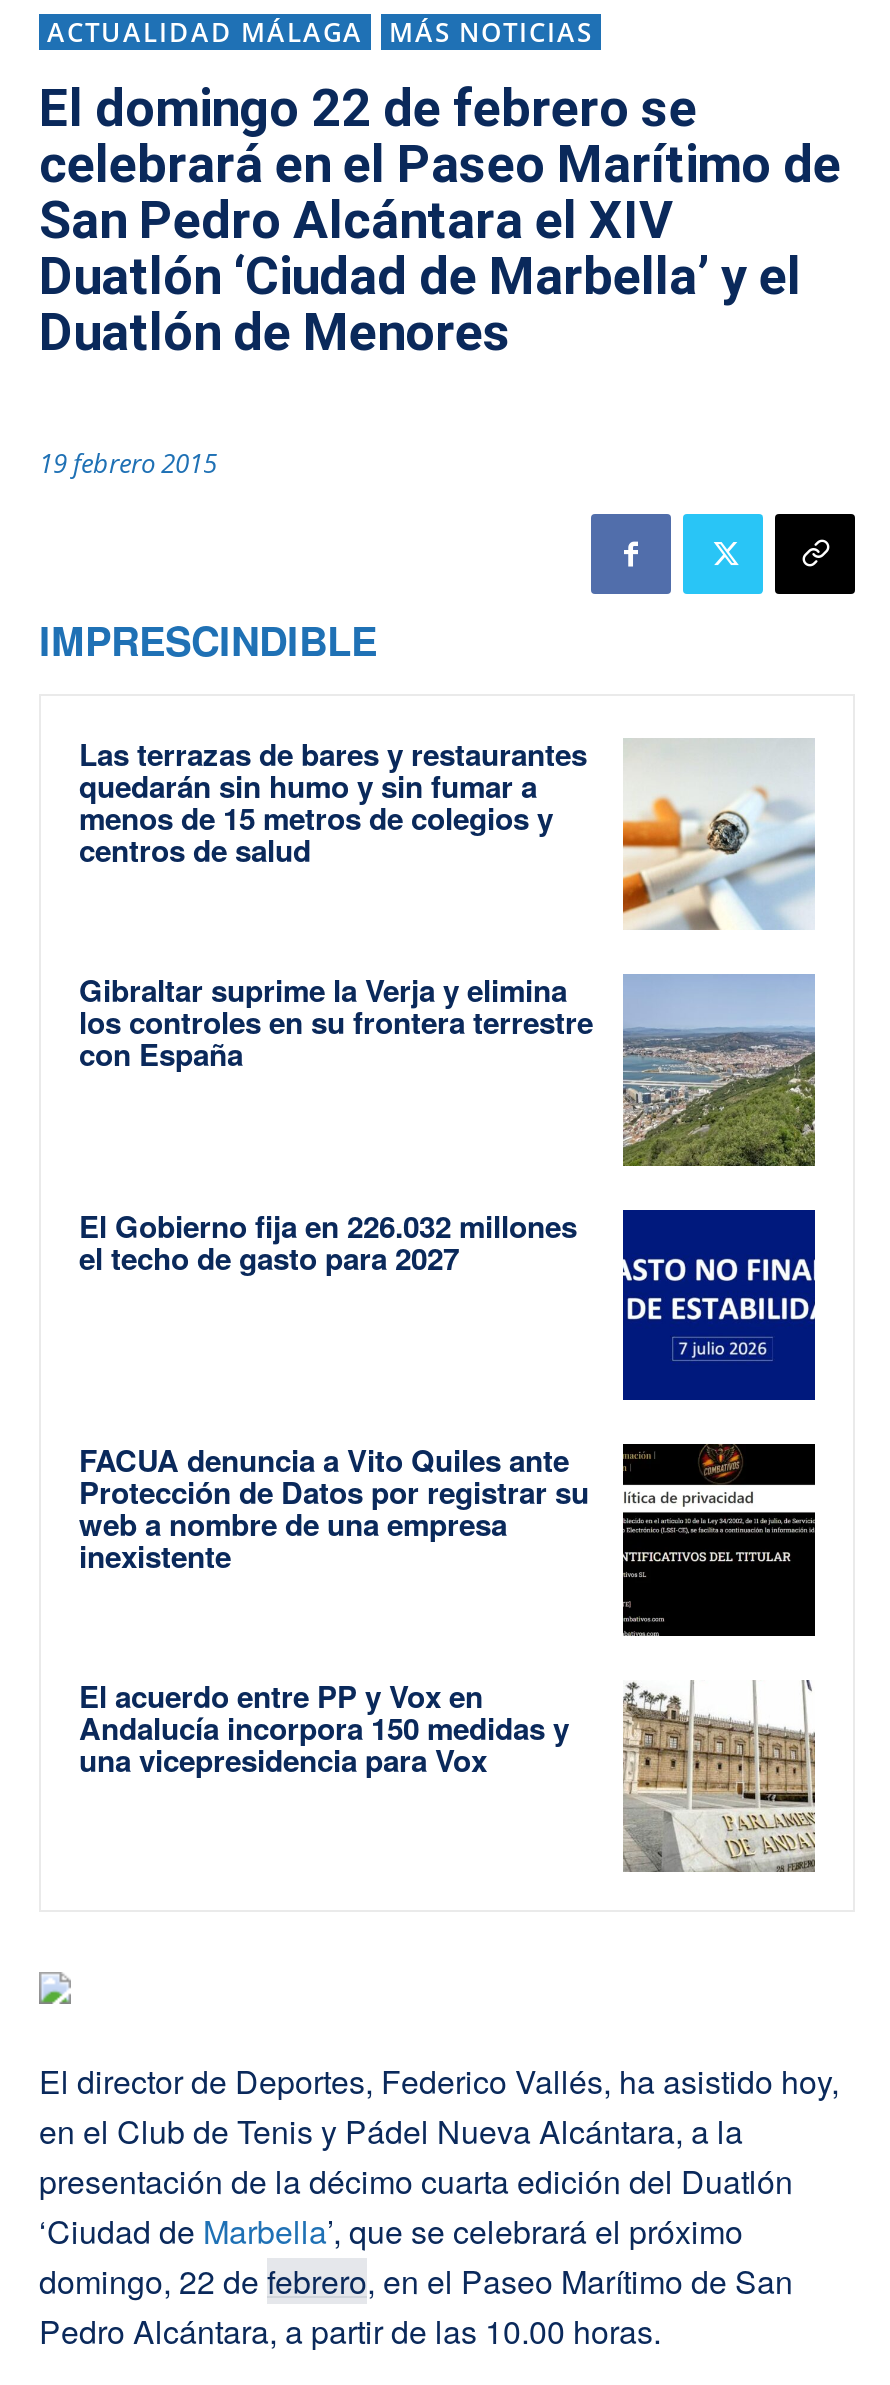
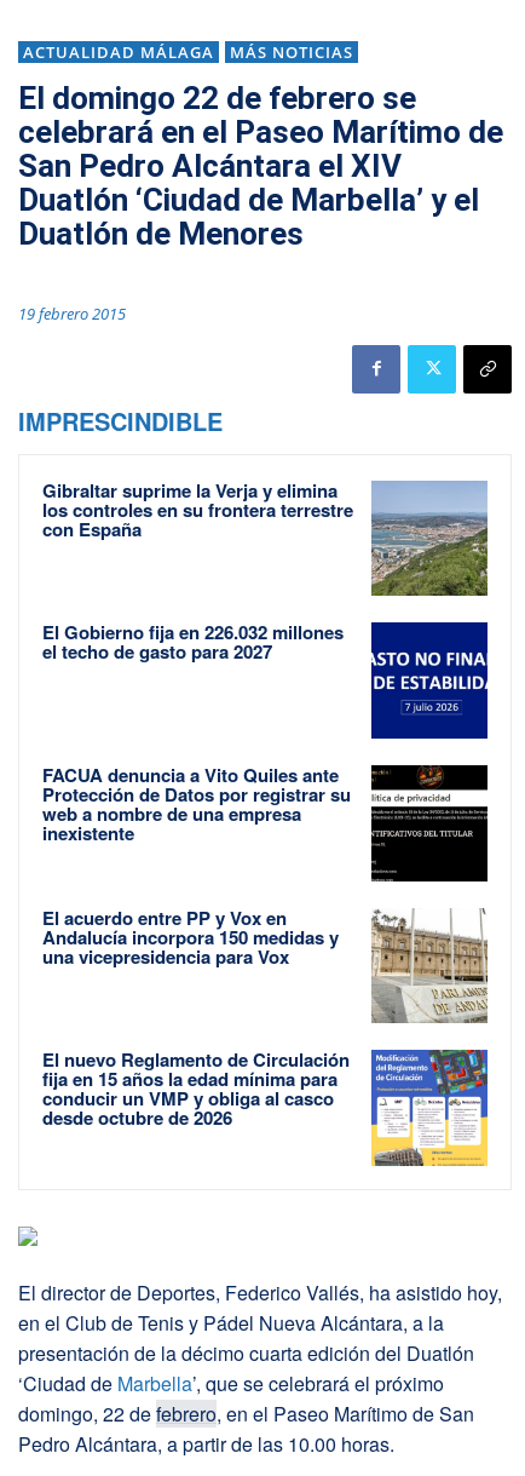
- [image]
- Las terrazas de bares y restaurantes
- quedarán sin humo y sin fumar a
- menos de 15 metros de colegios y
- centros de salud

moved up: [image] | Gibraltar suprime la Verja y elimina | los controles en su frontera terrestre | ... | Andalucía incorpora 150 medidas y | una vicepresidencia para Vox

+ [image]
+ El nuevo Reglamento de Circulación
+ fija en 15 años la edad mínima para
+ conducir un VMP y obliga al casco
+ desde octubre de 2026
